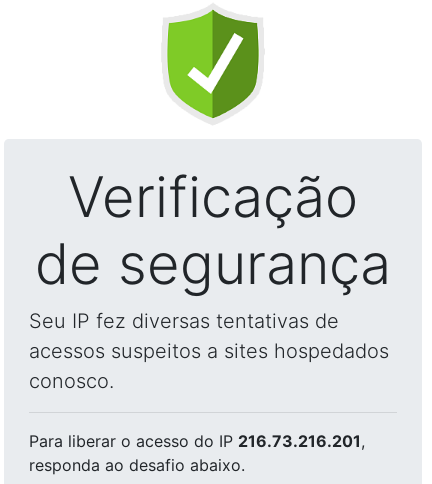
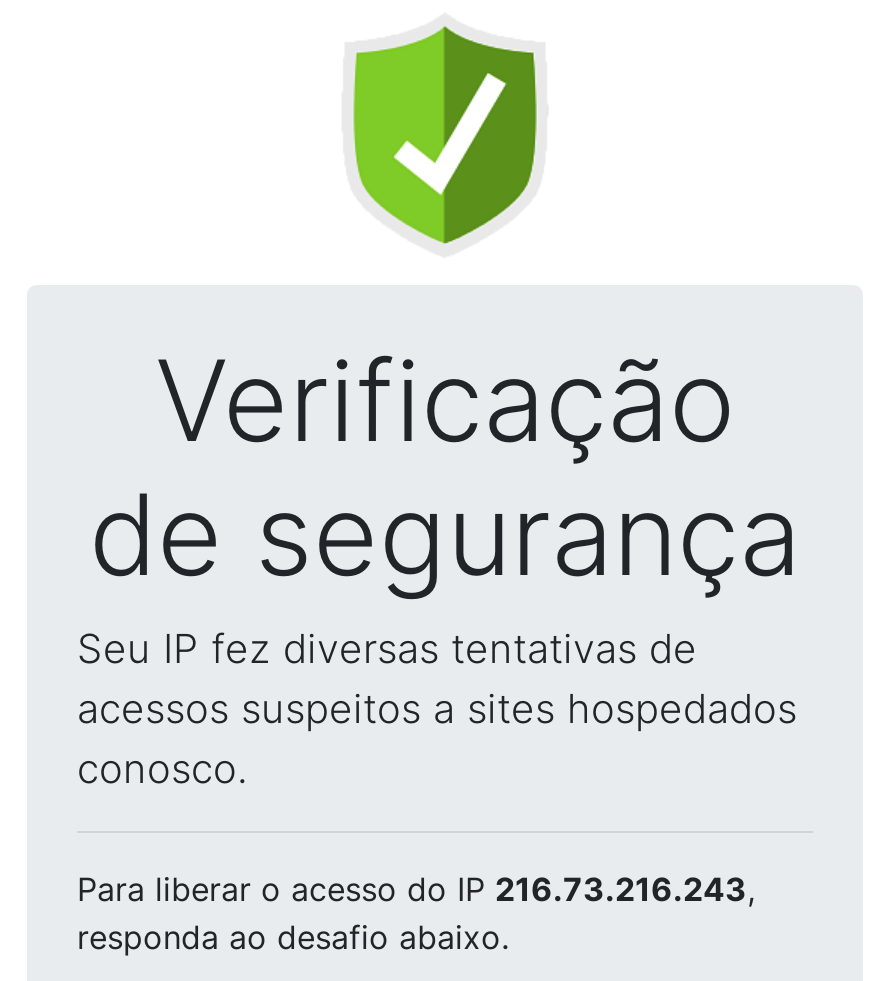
- Para liberar o acesso do IP 216.73.216.201,
+ Para liberar o acesso do IP 216.73.216.243,
